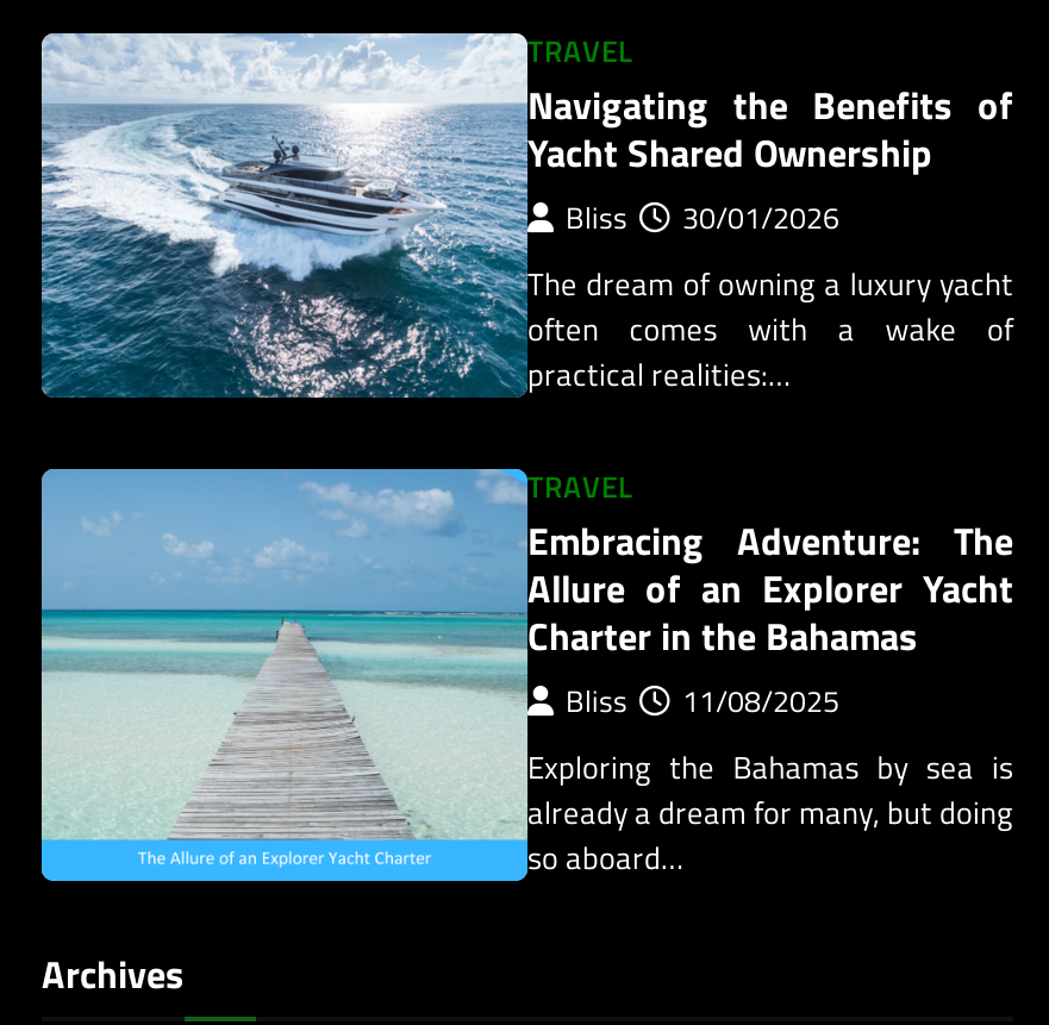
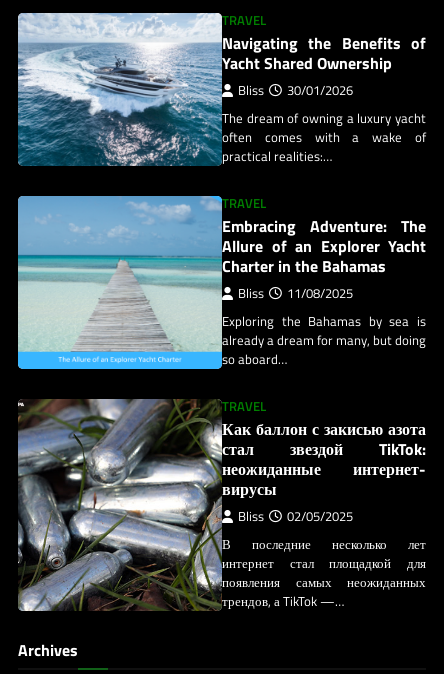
+ [image]
+ TRAVEL
+ Как баллон с закисью азота
+ стал звездой TikTok:
+ неожиданные интернет-
+ вирусы
+ Bliss
+ 02/05/2025
+ В последние несколько лет
+ интернет стал площадкой для
+ появления самых неожиданных
+ трендов, а TikTok —…
